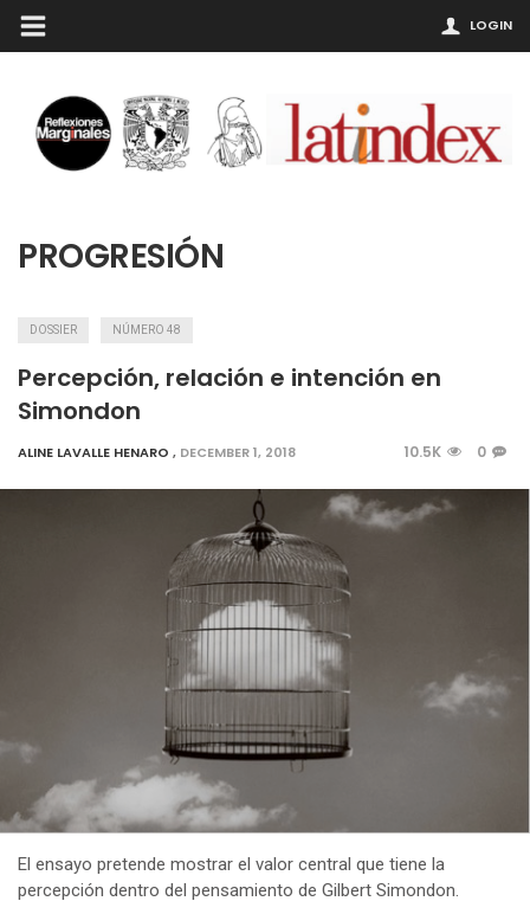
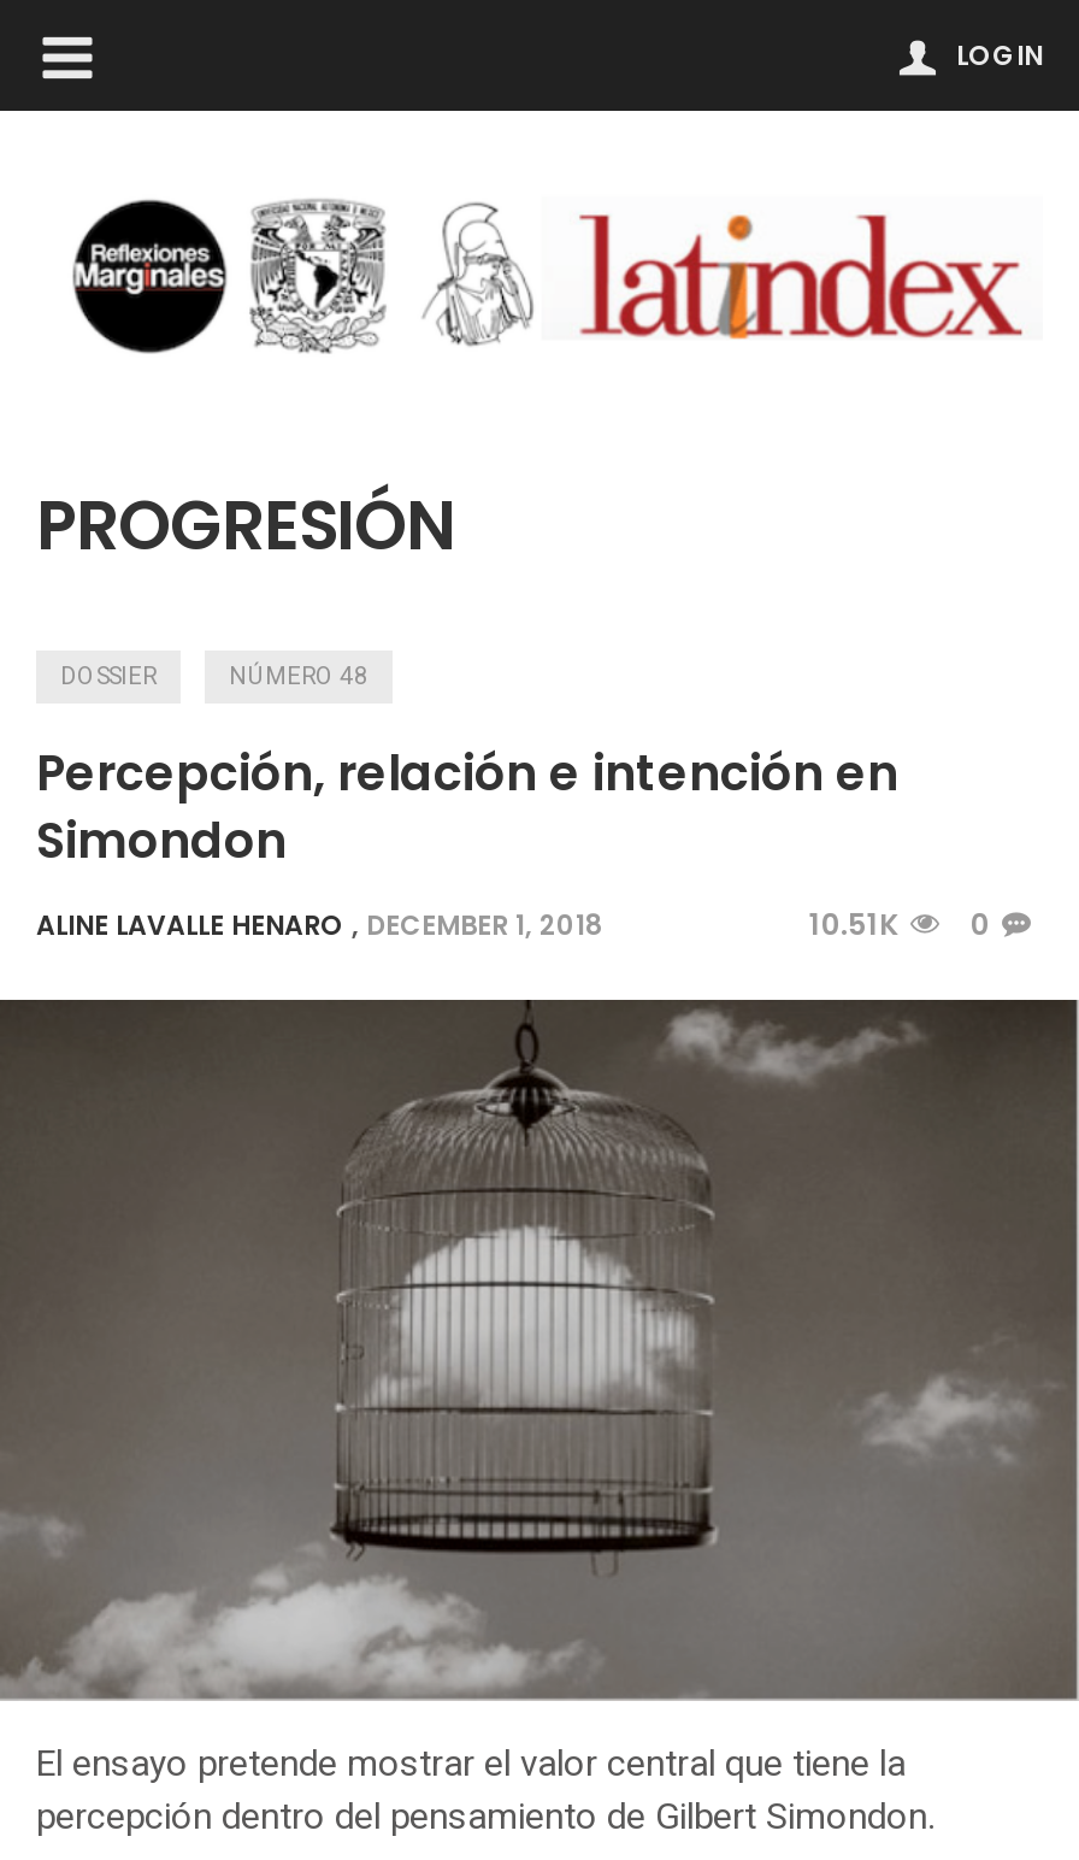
- 10.5K 0
+ 10.51K 0
